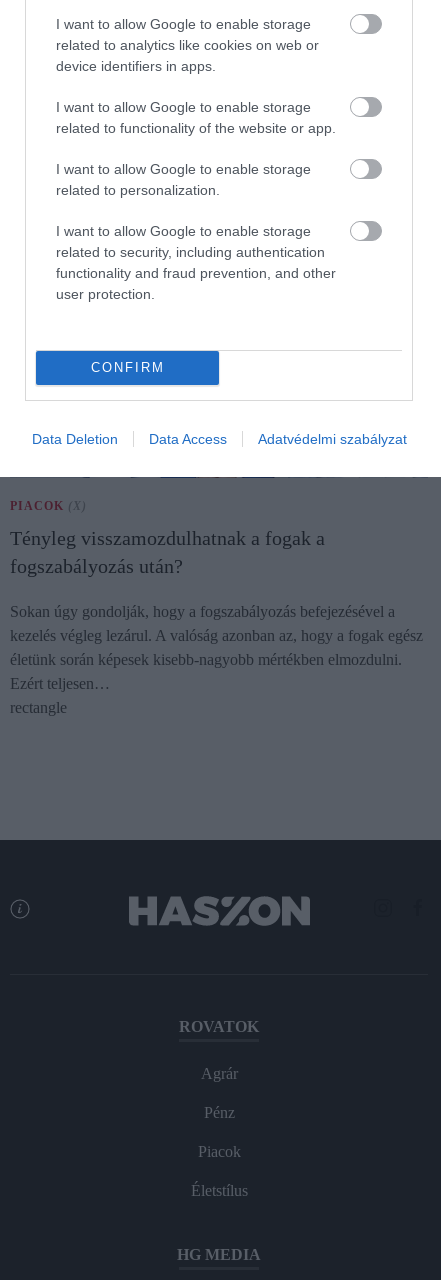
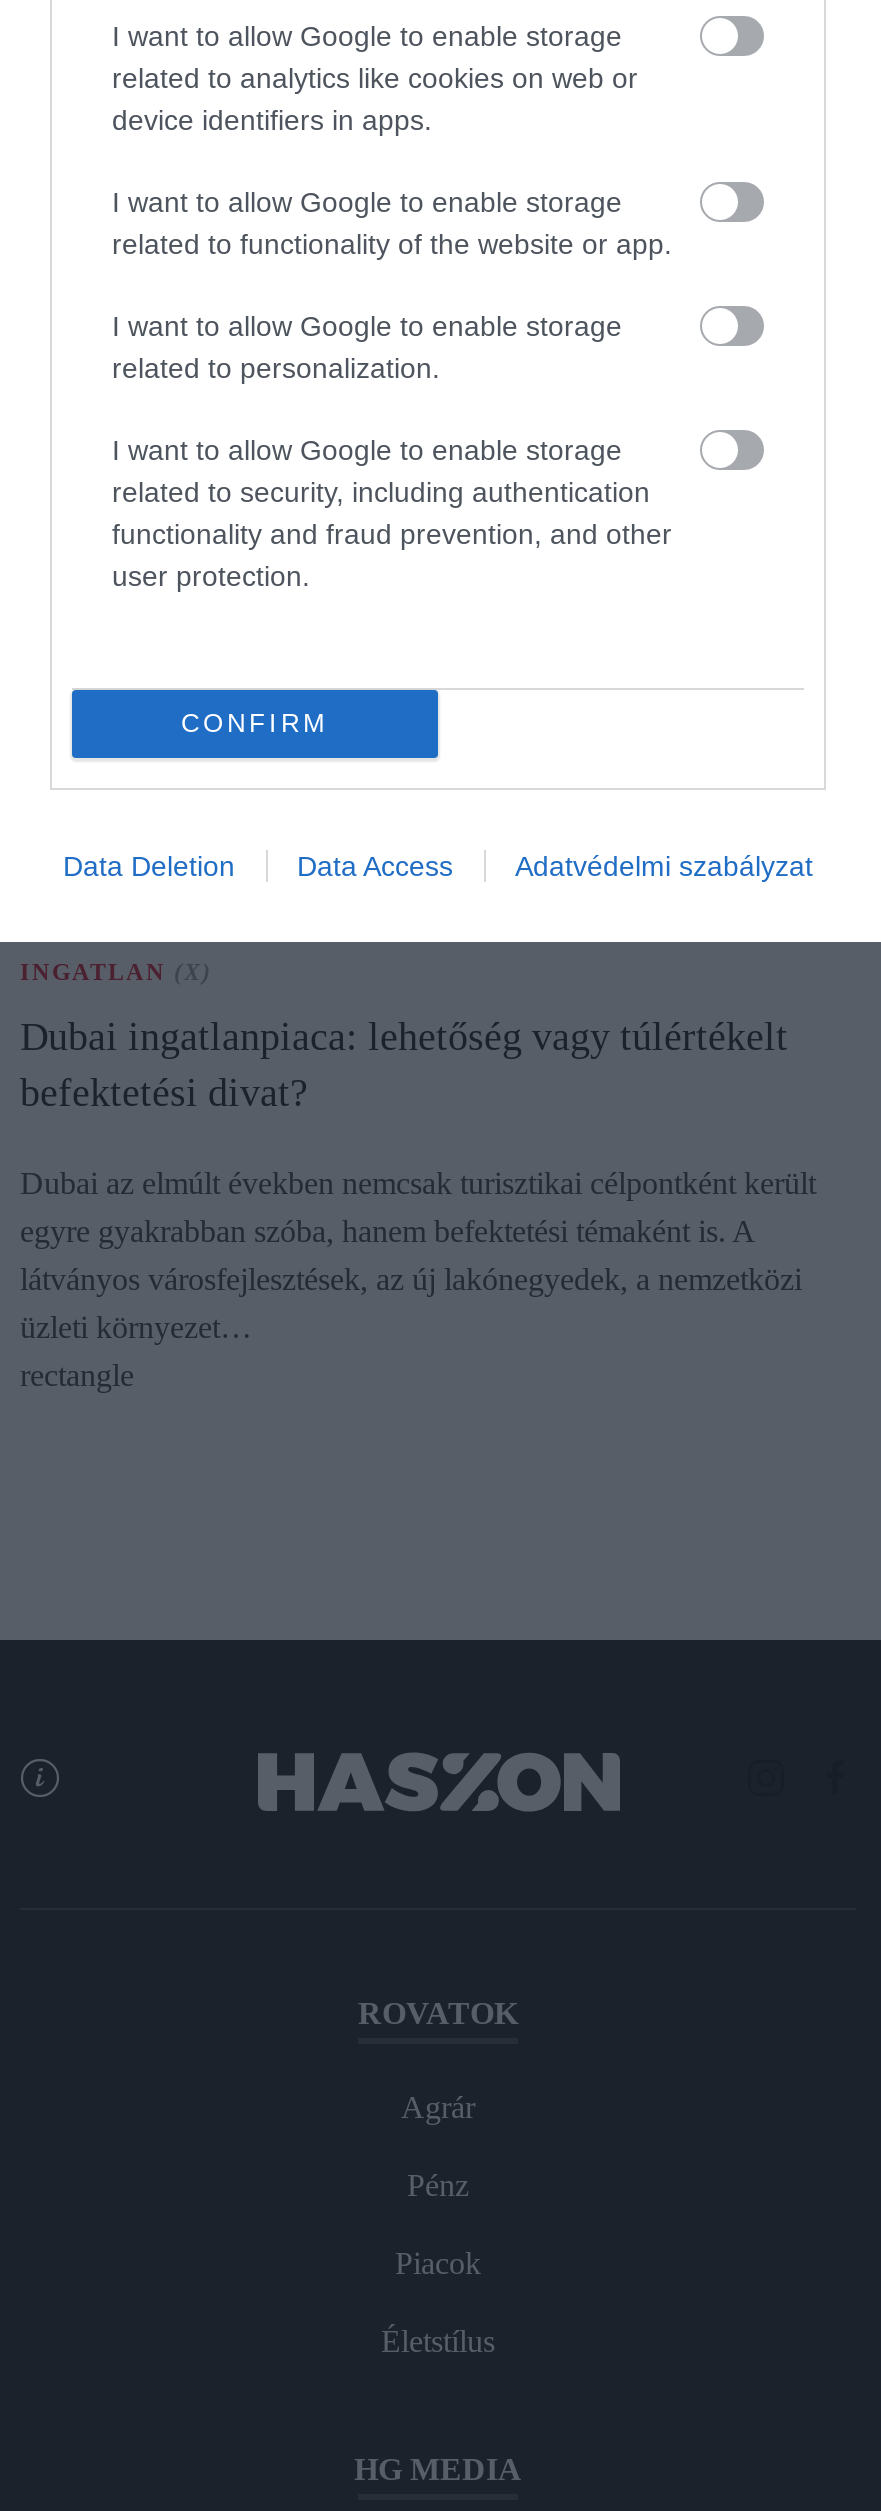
- PIACOK (X)
+ INGATLAN (X)

- Tényleg visszamozdulhatnak a fogak a
- fogszabályozás után?
+ Dubai ingatlanpiaca: lehetőség vagy túlértékelt
+ befektetési divat?

- Sokan úgy gondolják, hogy a fogszabályozás befejezésével a
- kezelés végleg lezárul. A valóság azonban az, hogy a fogak egész
- életünk során képesek kisebb-nagyobb mértékben elmozdulni.
- Ezért teljesen…
+ Dubai az elmúlt években nemcsak turisztikai célpontként került
+ egyre gyakrabban szóba, hanem befektetési témaként is. A
+ látványos városfejlesztések, az új lakónegyedek, a nemzetközi
+ üzleti környezet…
